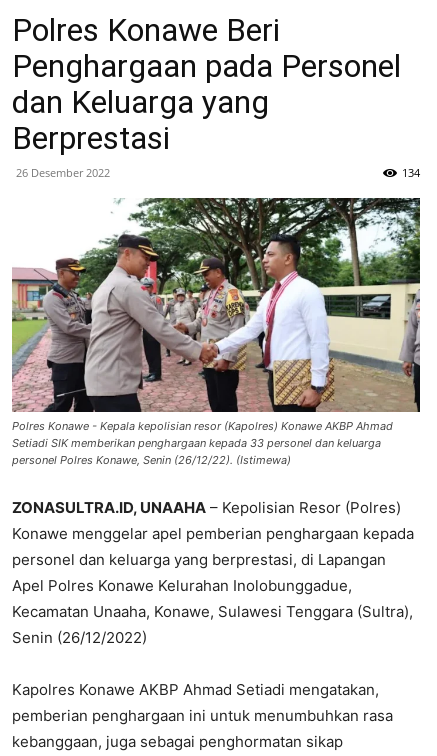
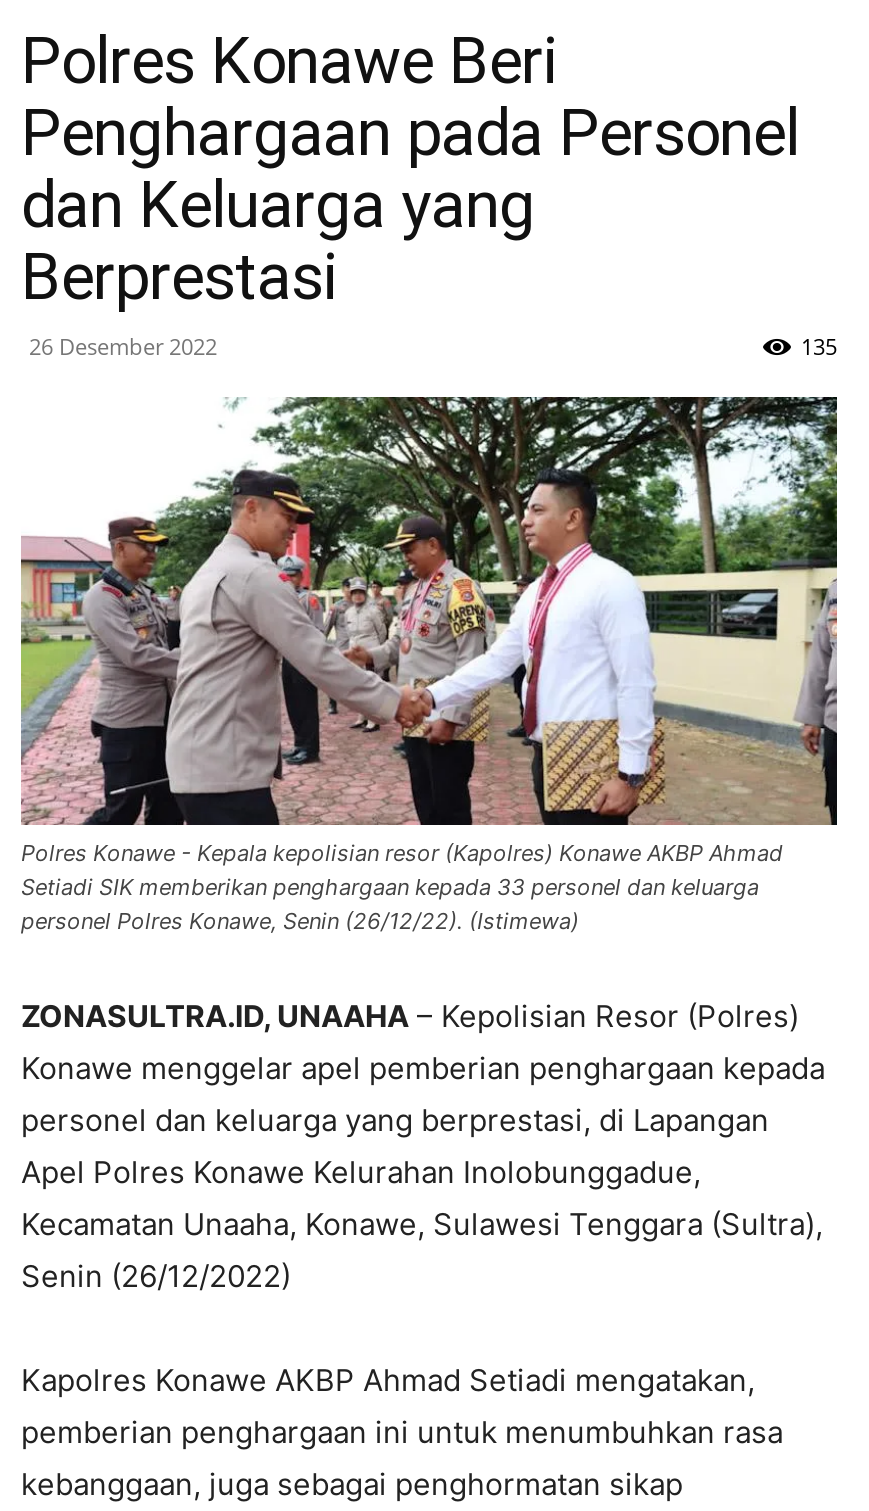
- 134
+ 135
